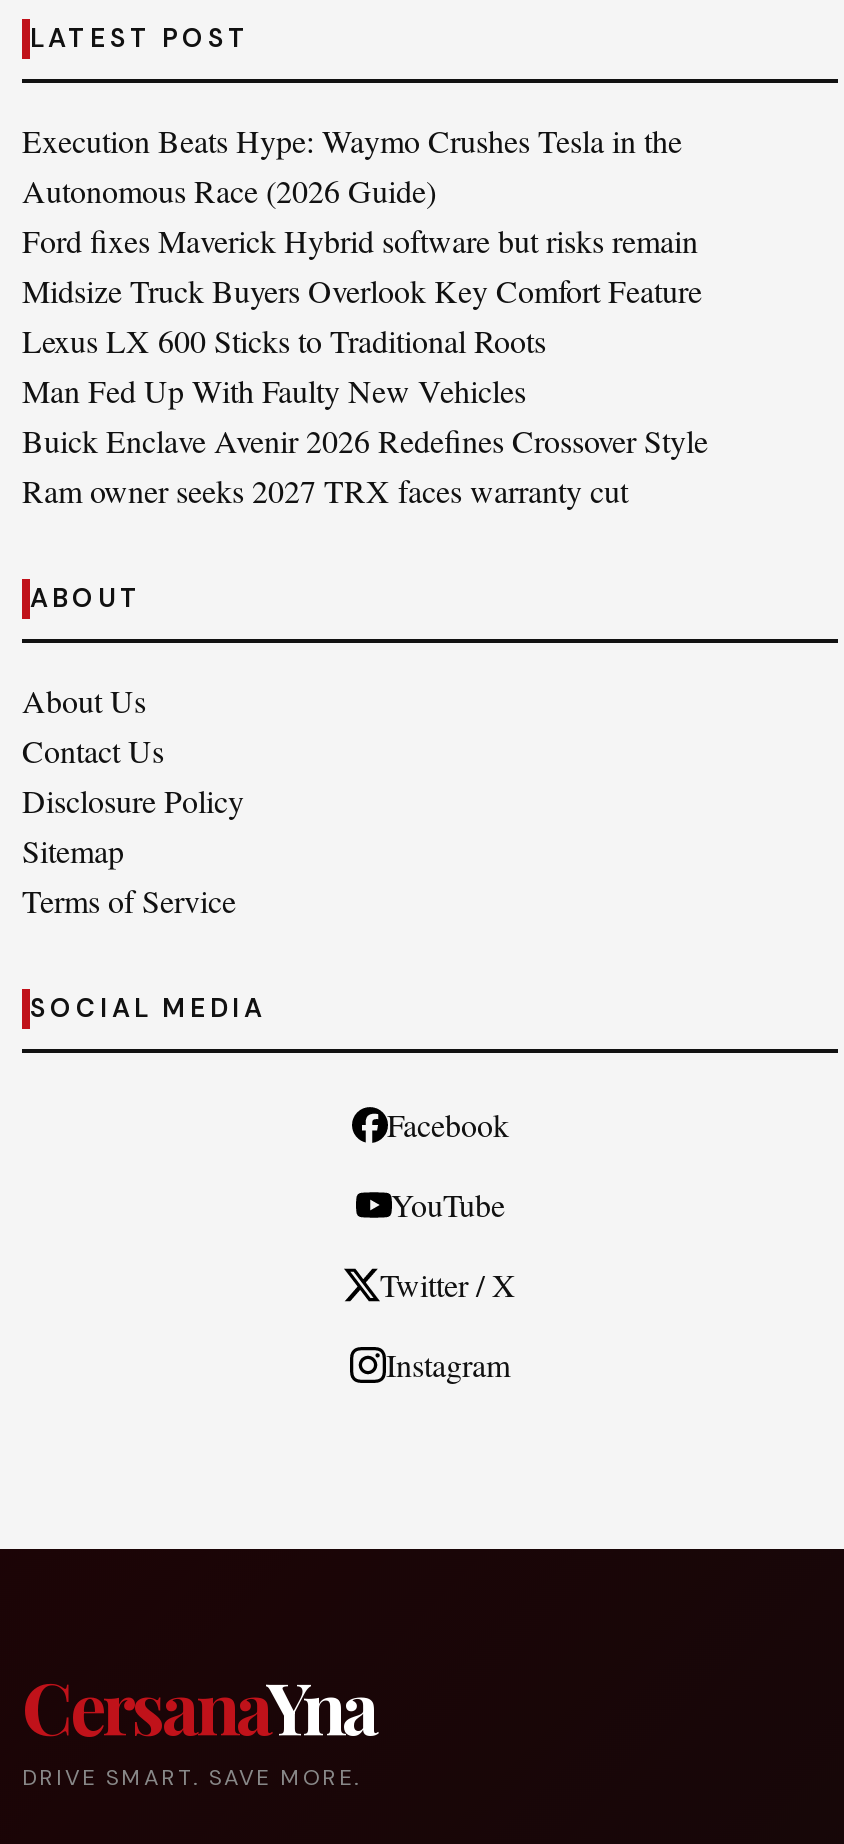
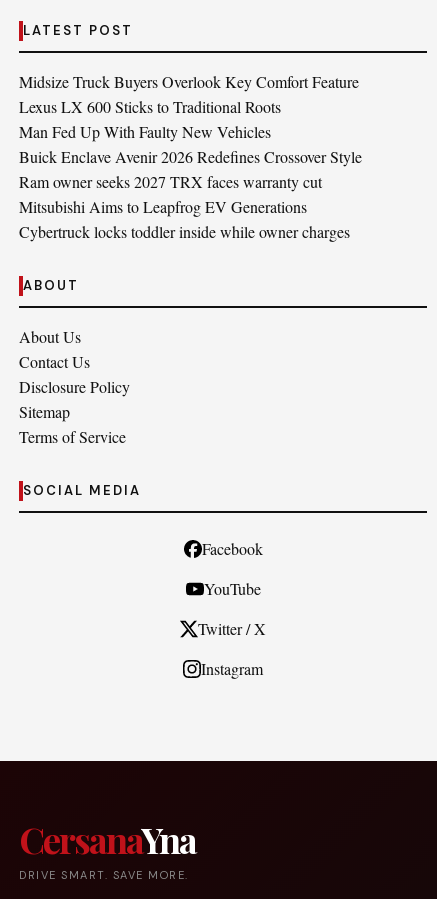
- Execution Beats Hype: Waymo Crushes Tesla in the
- Autonomous Race (2026 Guide)
- Ford fixes Maverick Hybrid software but risks remain

moved up: Midsize Truck Buyers Overlook Key Comfort Feature | Lexus LX 600 Sticks to Traditional Roots | Man Fed Up With Faulty New Vehicles | Buick Enclave Avenir 2026 Redefines Crossover Style | Ram owner seeks 2027 TRX faces warranty cut

+ Mitsubishi Aims to Leapfrog EV Generations
+ Cybertruck locks toddler inside while owner charges
